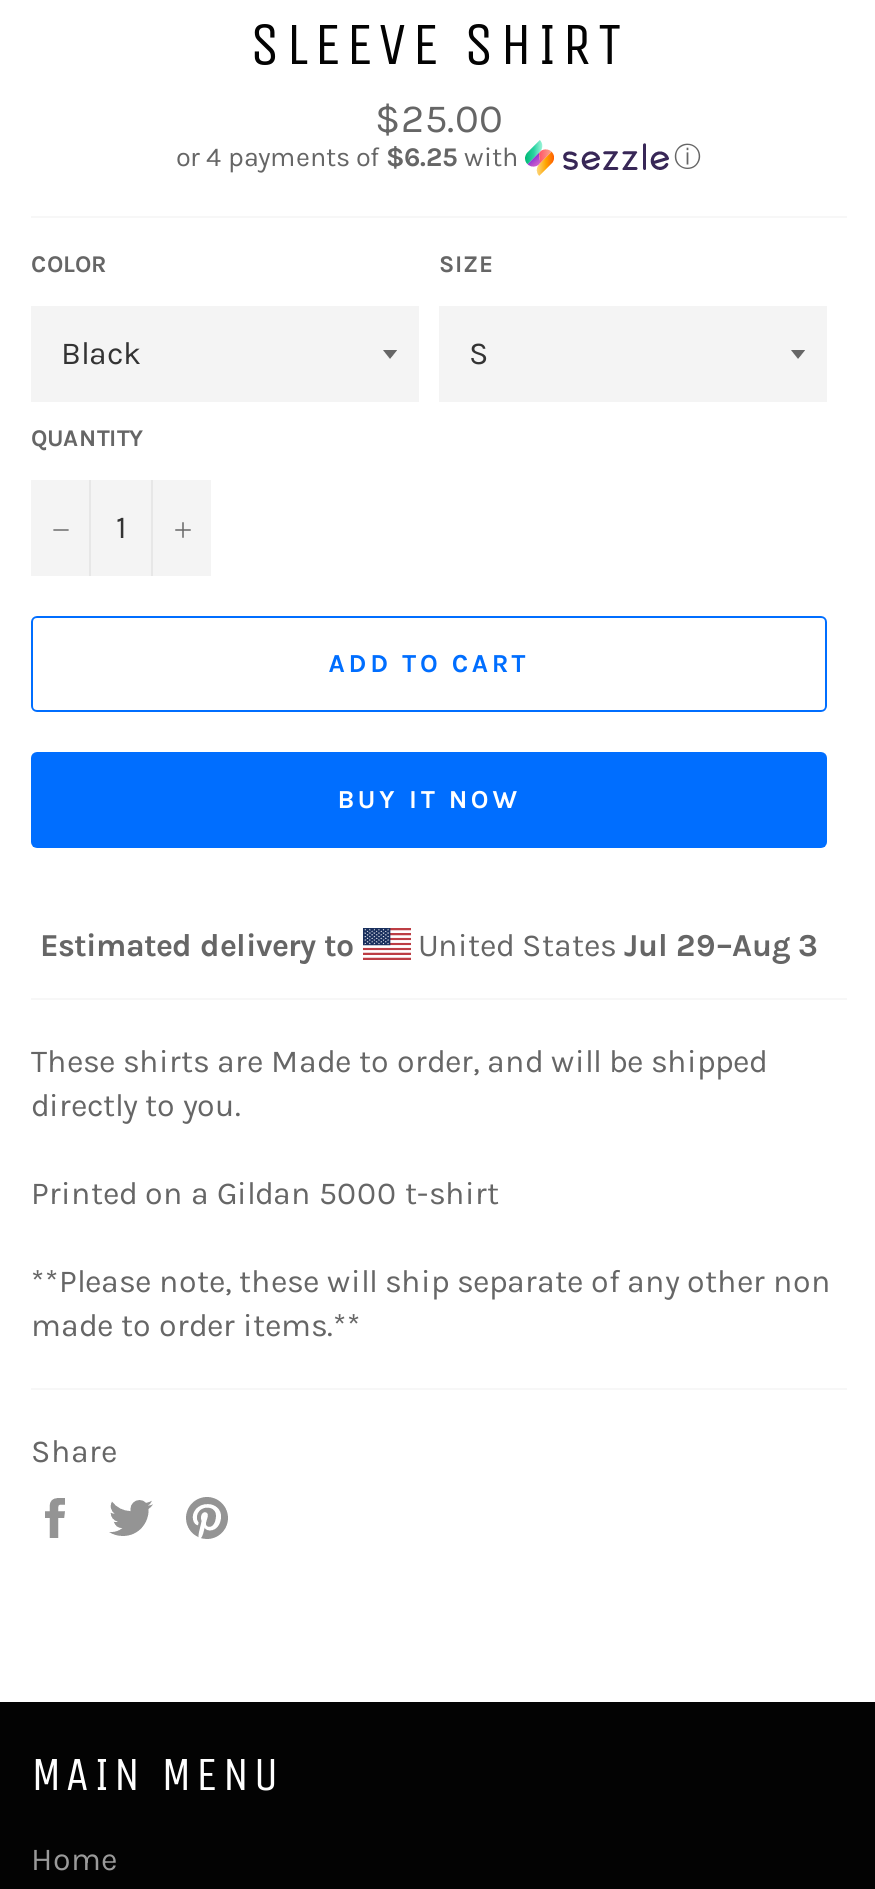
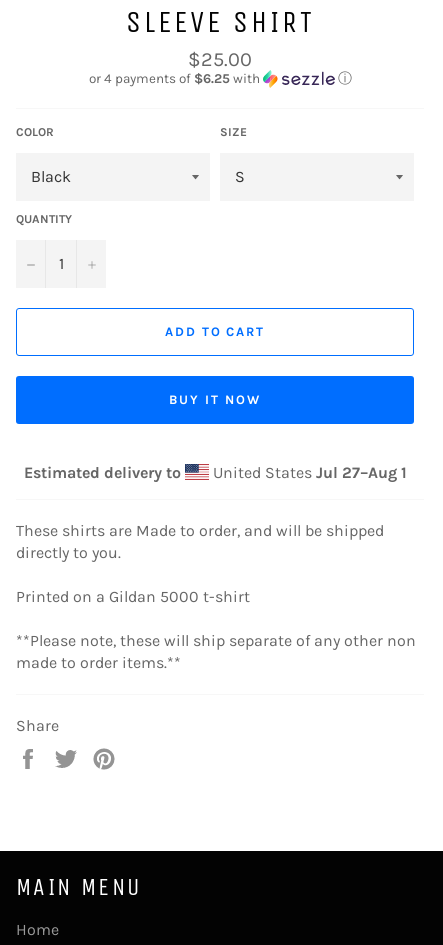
- United States Jul 29–Aug 3
+ United States Jul 27–Aug 1
